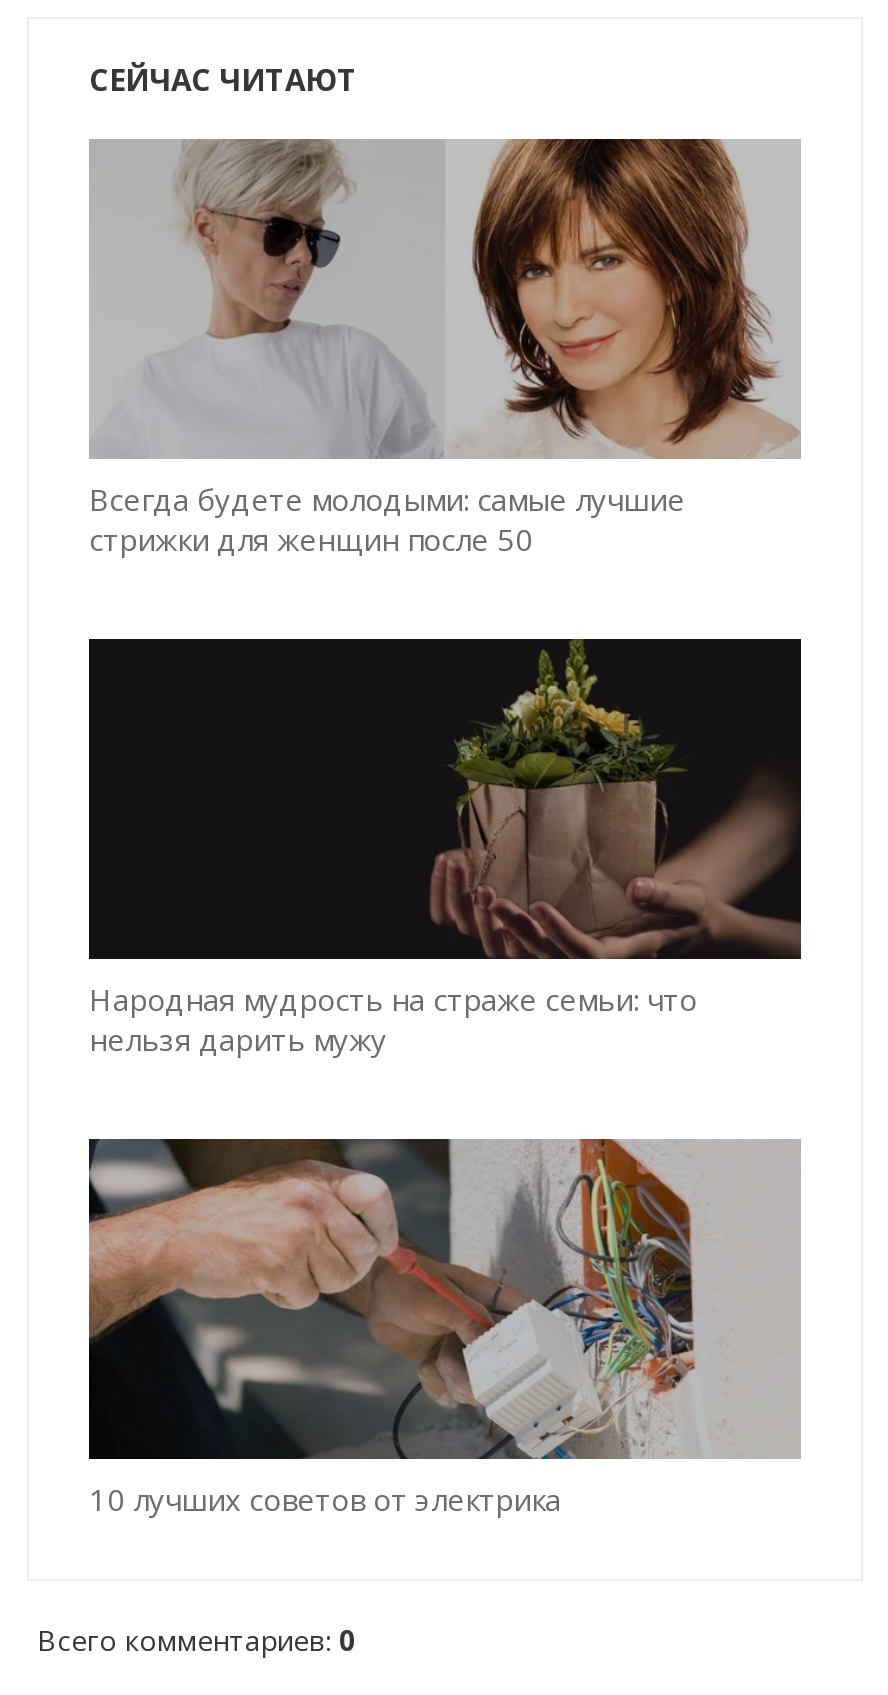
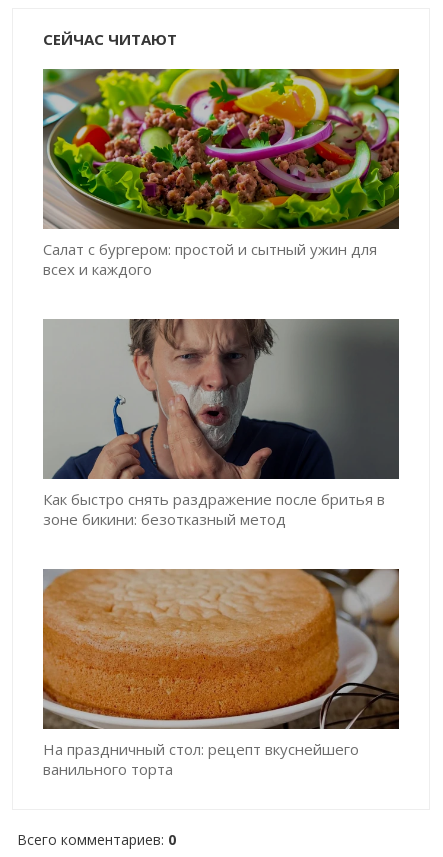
- [image]
- Всегда будете молодыми: самые лучшие
- стрижки для женщин после 50
+ [image]
+ Салат с бургером: простой и сытный ужин для
+ всех и каждого

- [image]
- Народная мудрость на страже семьи: что
- нельзя дарить мужу
+ [image]
+ Как быстро снять раздражение после бритья в
+ зоне бикини: безотказный метод

- [image]
- 10 лучших советов от электрика
+ [image]
+ На праздничный стол: рецепт вкуснейшего
+ ванильного торта
